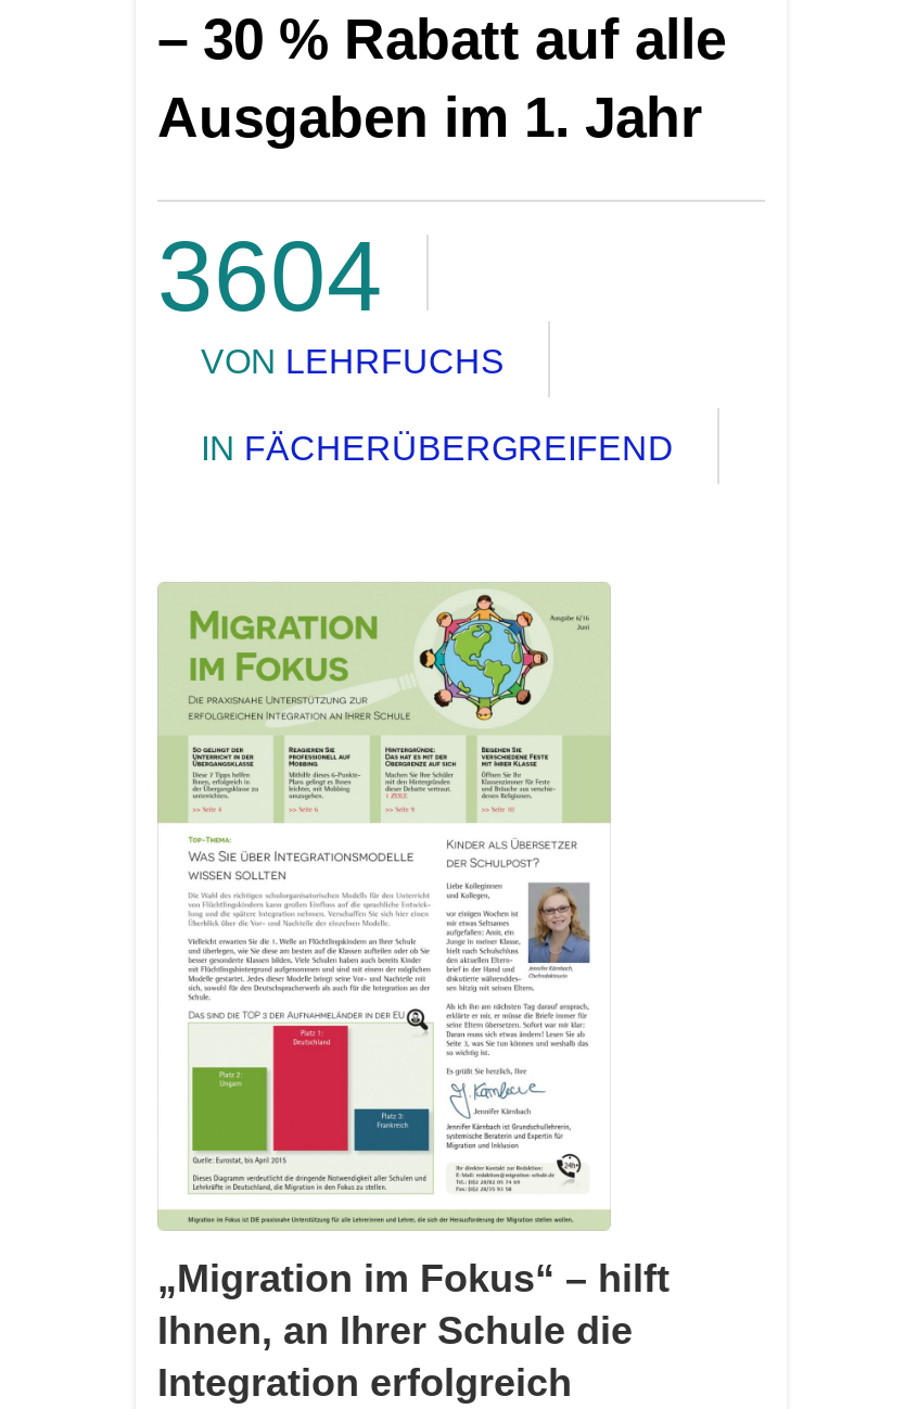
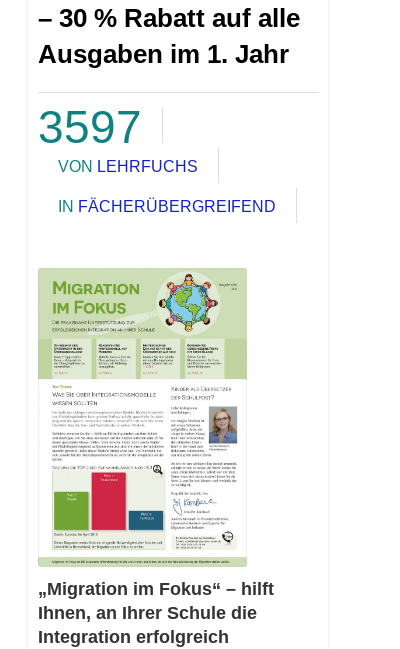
- 3604
+ 3597
